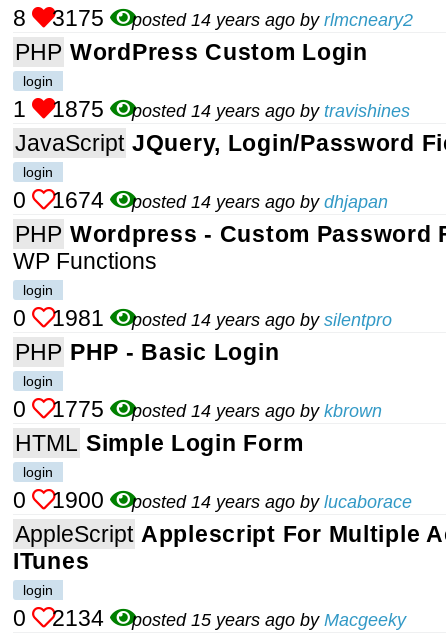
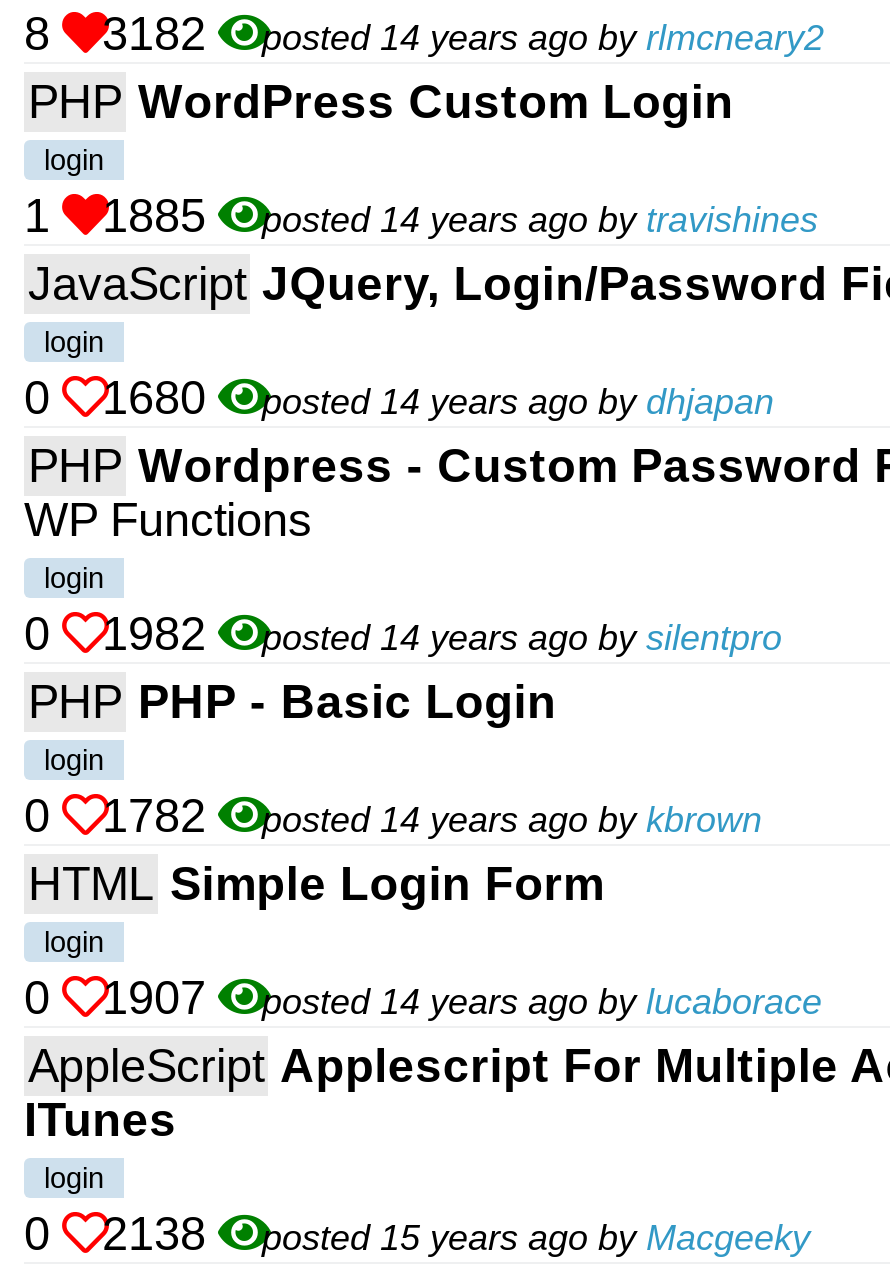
- 8 3175 posted 14 years ago by rlmcneary2
+ 8 3182 posted 14 years ago by rlmcneary2

- 1 1875 posted 14 years ago by travishines
+ 1 1885 posted 14 years ago by travishines

- 0 1674 posted 14 years ago by dhjapan
+ 0 1680 posted 14 years ago by dhjapan

- 0 1981 posted 14 years ago by silentpro
+ 0 1982 posted 14 years ago by silentpro

- 0 1775 posted 14 years ago by kbrown
+ 0 1782 posted 14 years ago by kbrown

- 0 1900 posted 14 years ago by lucaborace
+ 0 1907 posted 14 years ago by lucaborace

- 0 2134 posted 15 years ago by Macgeeky
+ 0 2138 posted 15 years ago by Macgeeky
